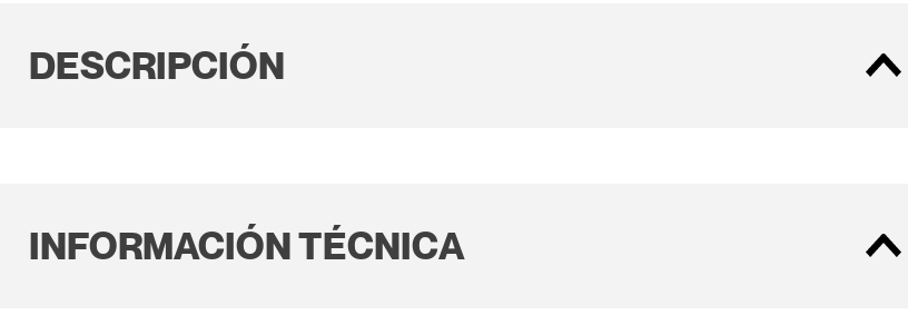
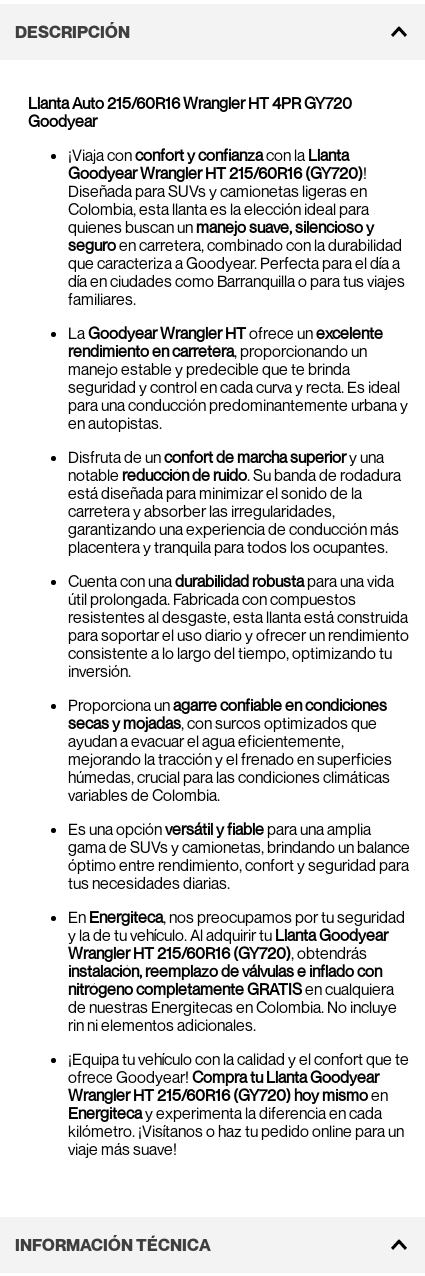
+ Llanta Auto 215/60R16 Wrangler HT 4PR GY720
+ Goodyear
+ ¡Viaja conconfort y confianzacon la Llanta
+ Goodyear Wrangler HT 215/60R16 (GY720)!
+ Diseñada para SUVs y camionetas ligeras en
+ Colombia, esta llanta es la elección ideal para
+ quienes buscan un manejo suave, silencioso y
+ seguroen carretera, combinado con la durabilidad
+ que caracteriza a Goodyear. Perfecta para el día a
+ día en ciudades como Barranquilla o para tus viajes
+ familiares.
+ La Goodyear Wrangler HTofrece unexcelente
+ rendimiento en carretera, proporcionando un
+ manejo estable y predecible que te brinda
+ seguridad y control en cada curva y recta. Es ideal
+ para una conducción predominantemente urbana y
+ en autopistas.
+ Disfruta de unconfort de marcha superiory una
+ notable reducción de ruido. Su banda de rodadura
+ está diseñada para minimizar el sonido de la
+ carretera y absorber las irregularidades,
+ garantizando una experiencia de conducción más
+ placentera y tranquila para todos los ocupantes.
+ Cuenta con unadurabilidad robustapara una vida
+ útil prolongada. Fabricada con compuestos
+ resistentes al desgaste, esta llanta está construida
+ para soportar el uso diario y ofrecer un rendimiento
+ consistente a lo largo del tiempo, optimizando tu
+ inversión.
+ Proporciona unagarre confiable en condiciones
+ secas y mojadas, con surcos optimizados que
+ ayudan a evacuar el agua eficientemente,
+ mejorando la tracción y el frenado en superficies
+ húmedas, crucial para las condiciones climáticas
+ variables de Colombia.
+ Es una opciónversátil y fiable para una amplia
+ gama de SUVs y camionetas, brindando un balance
+ óptimo entre rendimiento, confort y seguridad para
+ tus necesidades diarias.
+ En Energiteca, nos preocupamos por tu seguridad
+ y la de tu vehículo. Al adquirir tu Llanta Goodyear
+ Wrangler HT 215/60R16 (GY720), obtendrás
+ instalación, reemplazo de válvulas e inflado con
+ nitrógeno completamente GRATISen cualquiera
+ de nuestras Energitecas en Colombia. No incluye
+ rin ni elementos adicionales.
+ ¡Equipa tu vehículo con la calidad y el confort que te
+ ofrece Goodyear! Compra tu Llanta Goodyear
+ Wrangler HT 215/60R16 (GY720) hoy mismoen
+ Energitecay experimenta la diferencia en cada
+ kilómetro. ¡Visítanos o haz tu pedido online para un
+ viaje más suave!
